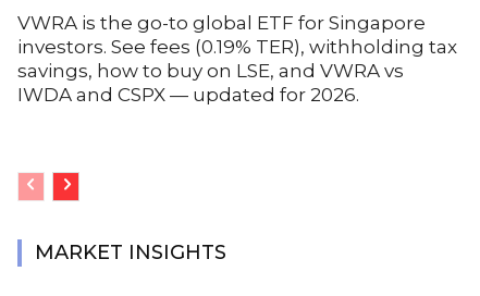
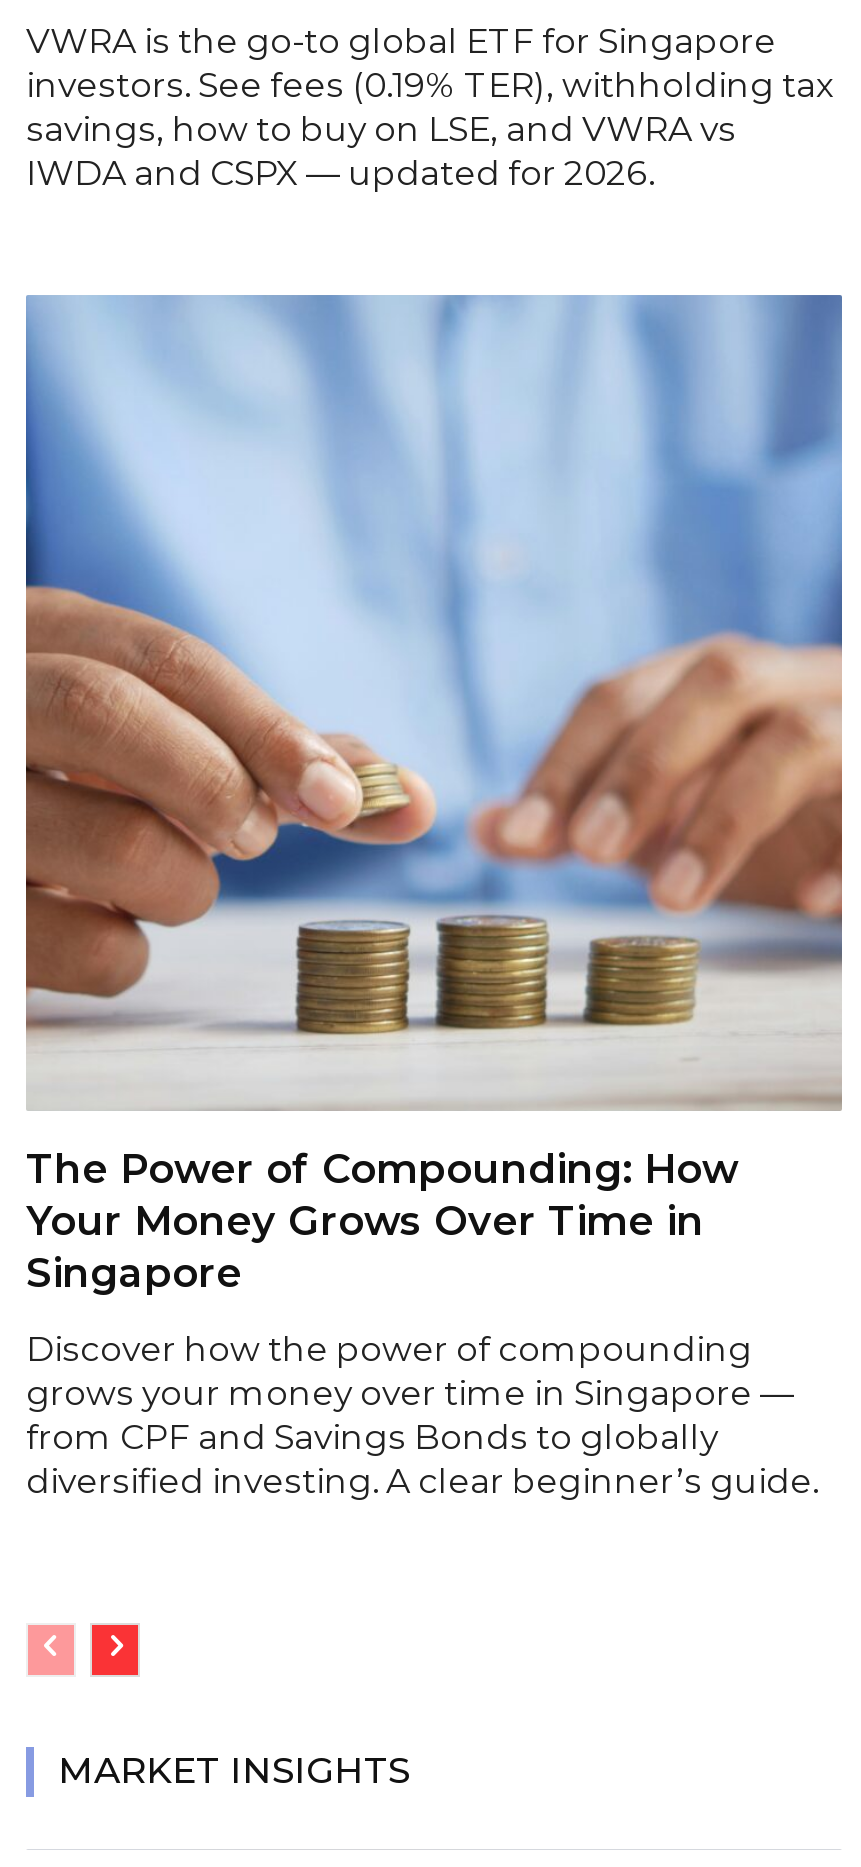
+ [image]
+ The Power of Compounding: How
+ Your Money Grows Over Time in
+ Singapore
+ Discover how the power of compounding
+ grows your money over time in Singapore —
+ from CPF and Savings Bonds to globally
+ diversified investing. A clear beginner’s guide.
